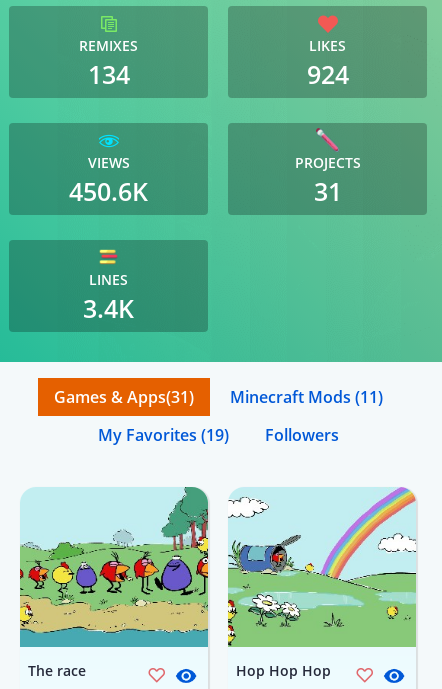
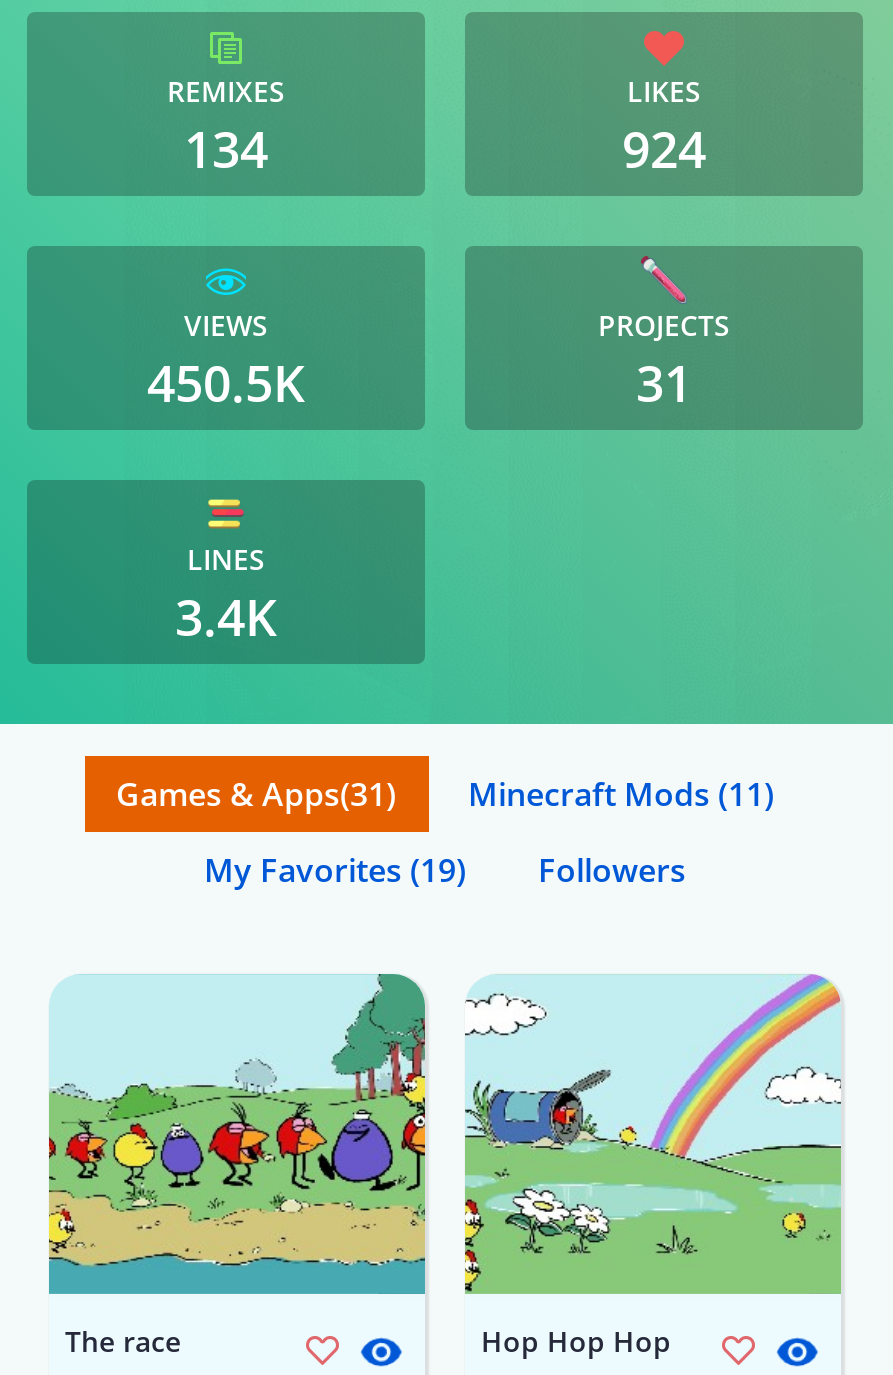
- 450.6K
+ 450.5K
